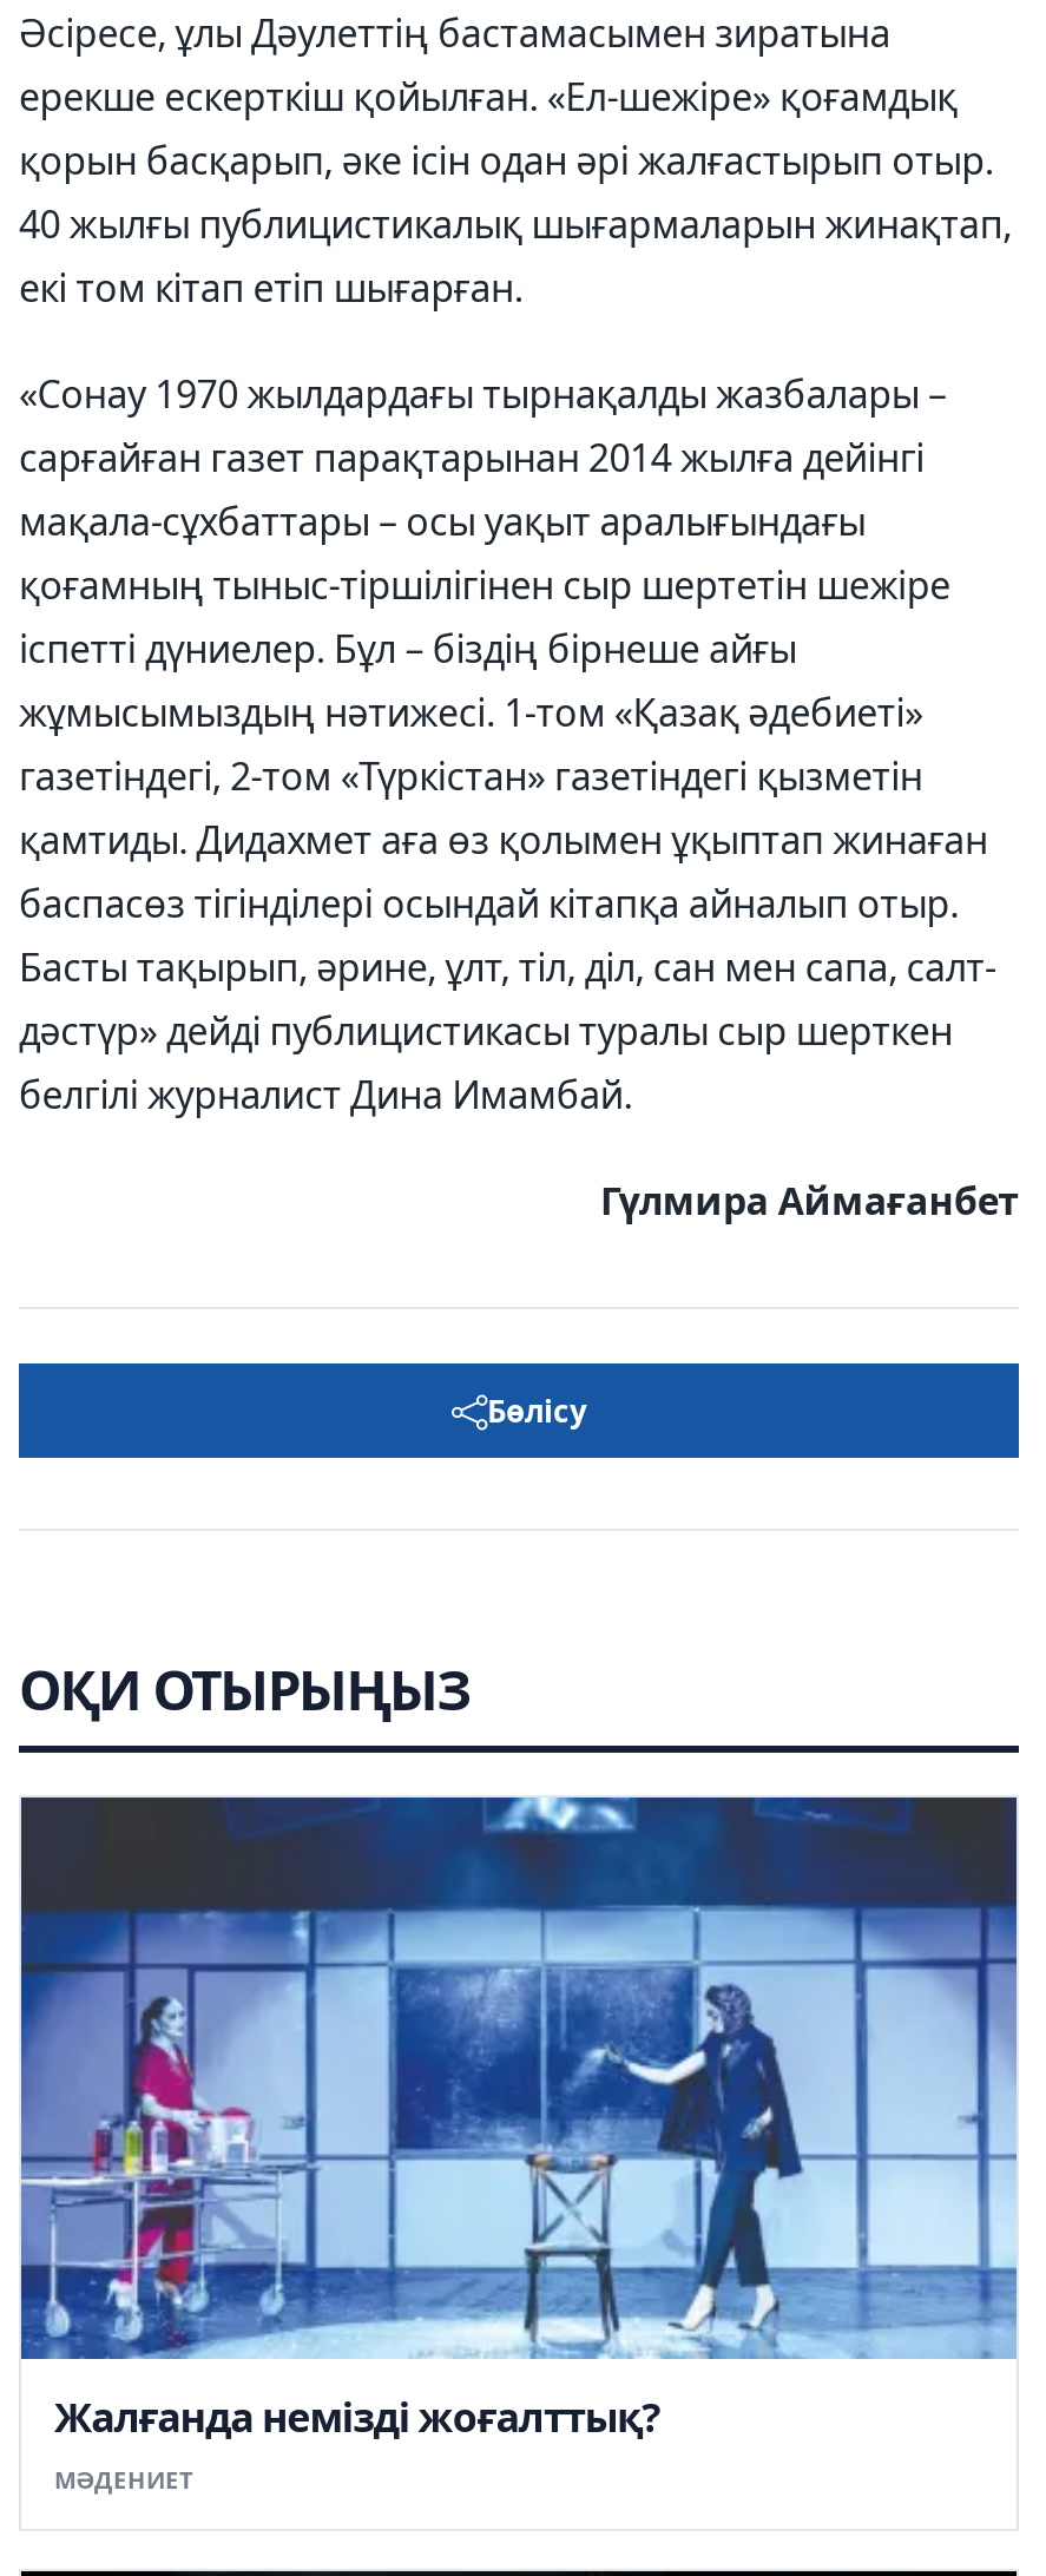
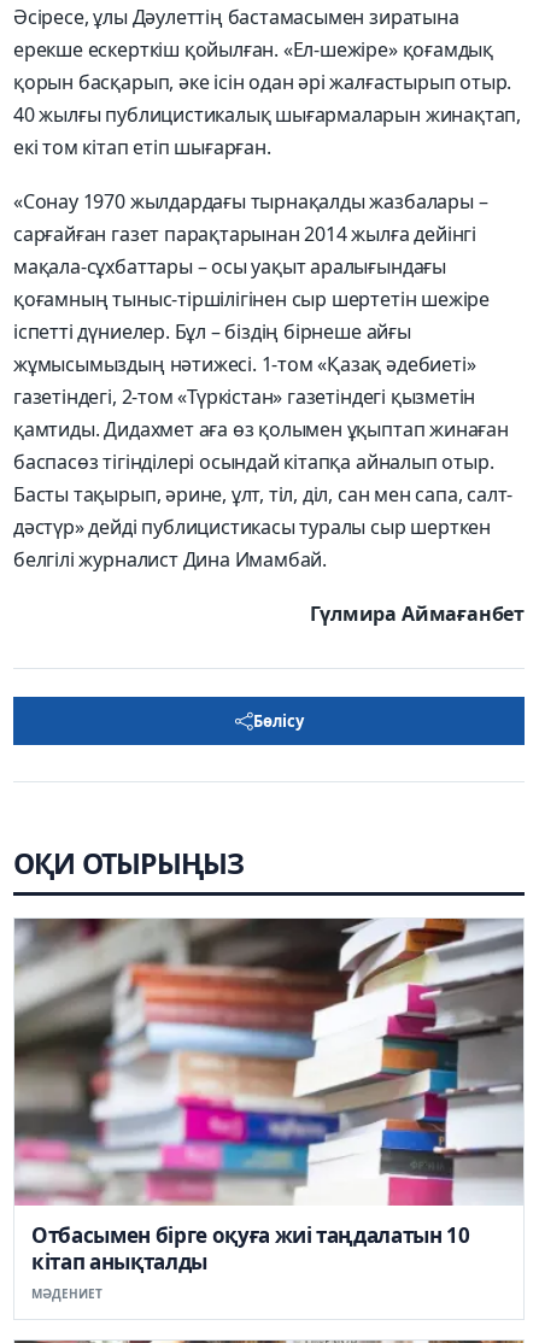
- [image]
- Жалғанда немізді жоғалттық?
+ [image]
+ Отбасымен бірге оқуға жиі таңдалатын 10
+ кітап анықталды
